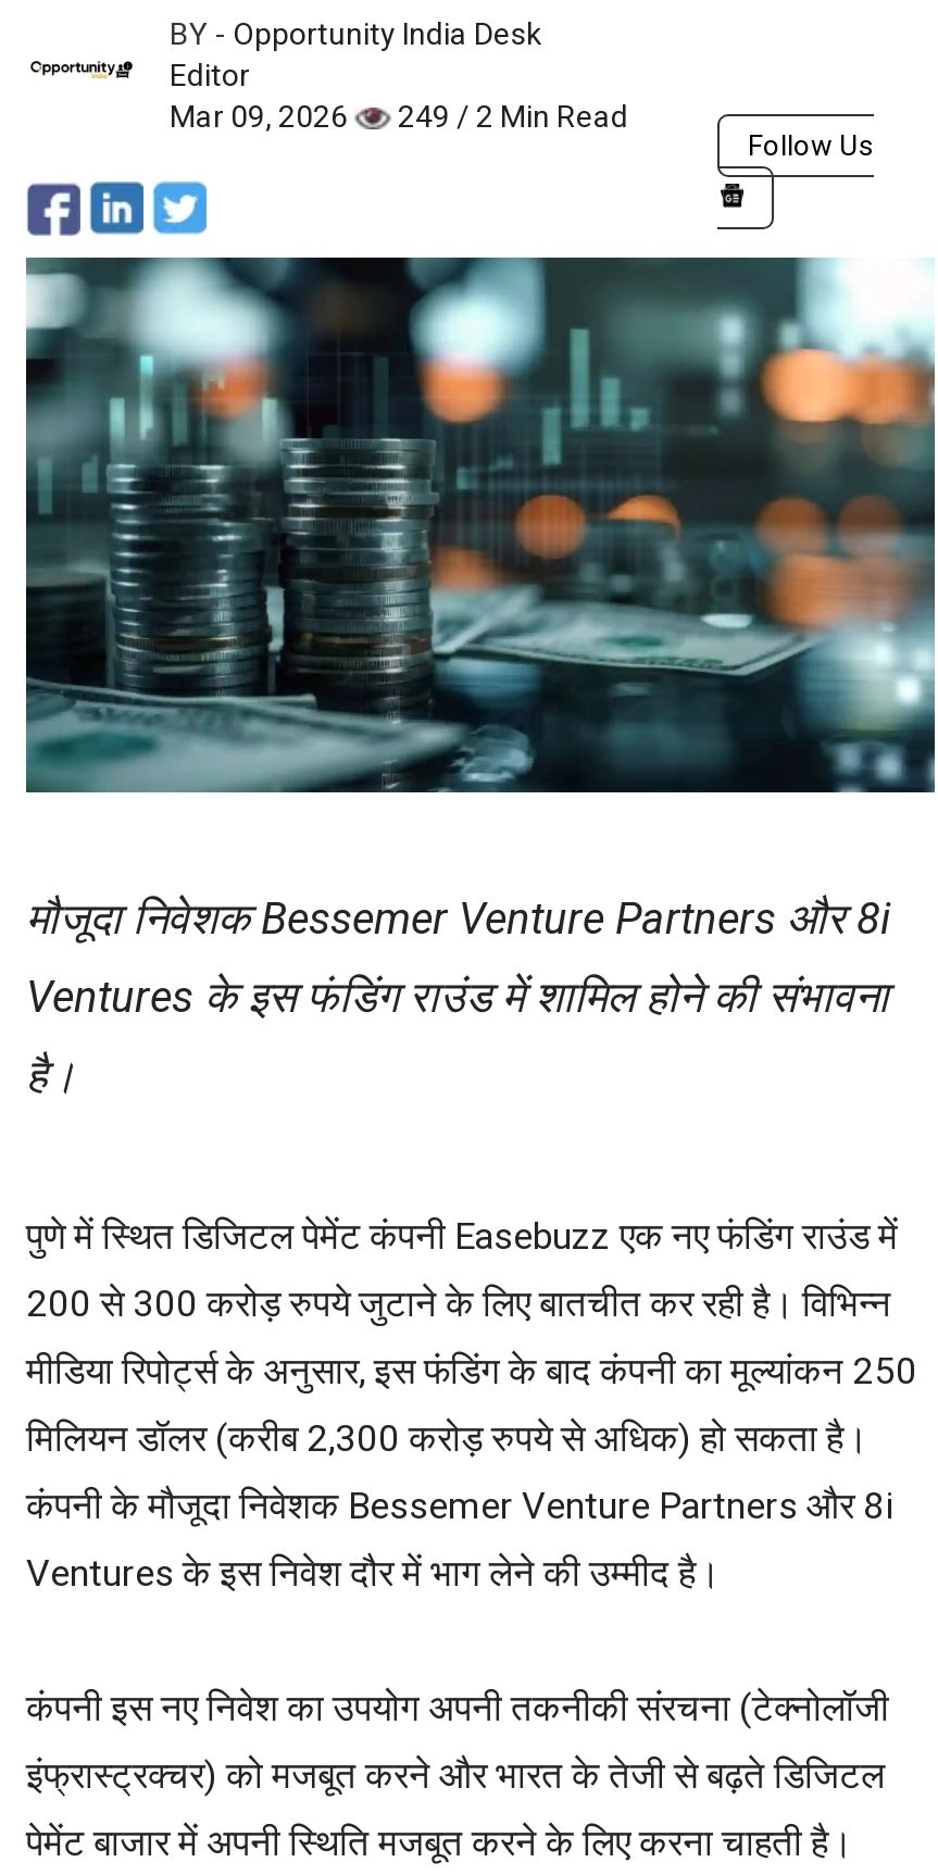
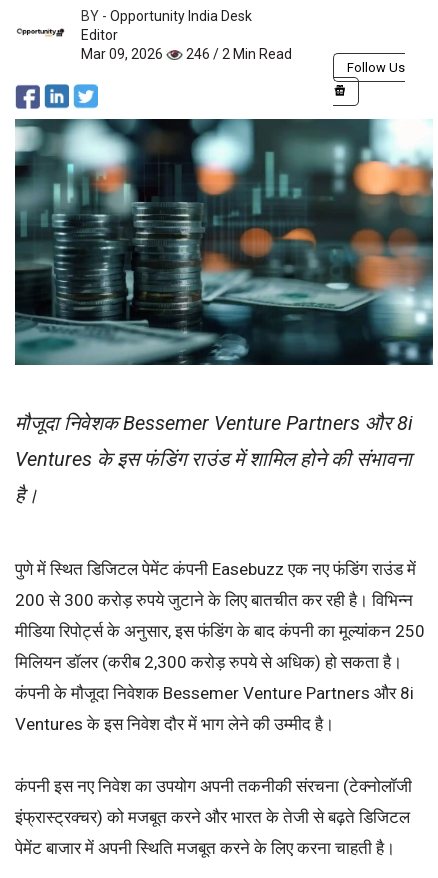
- Mar 09, 2026 249 / 2 Min Read
+ Mar 09, 2026 246 / 2 Min Read
